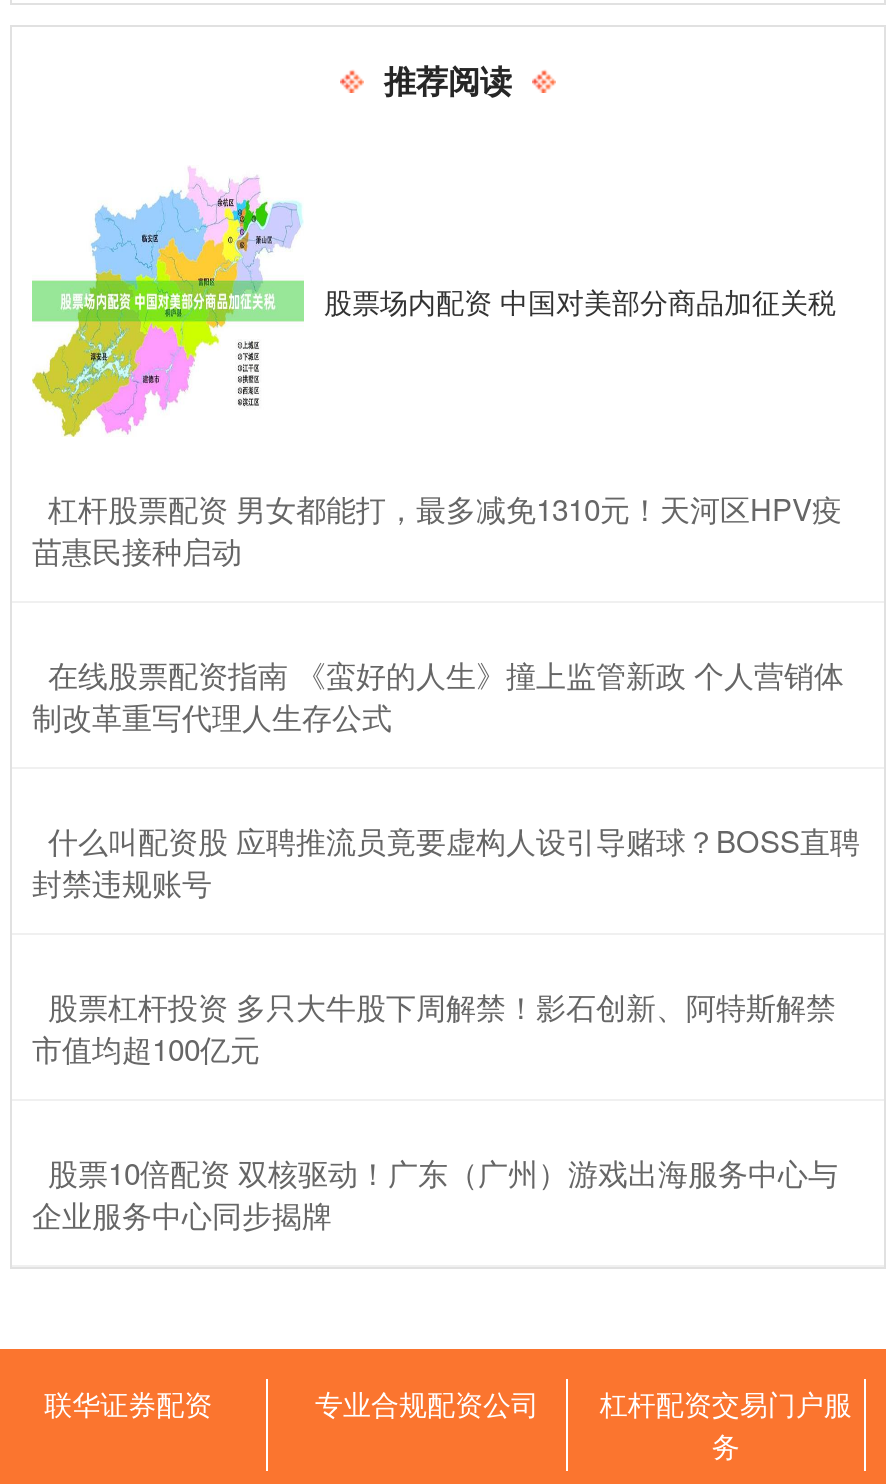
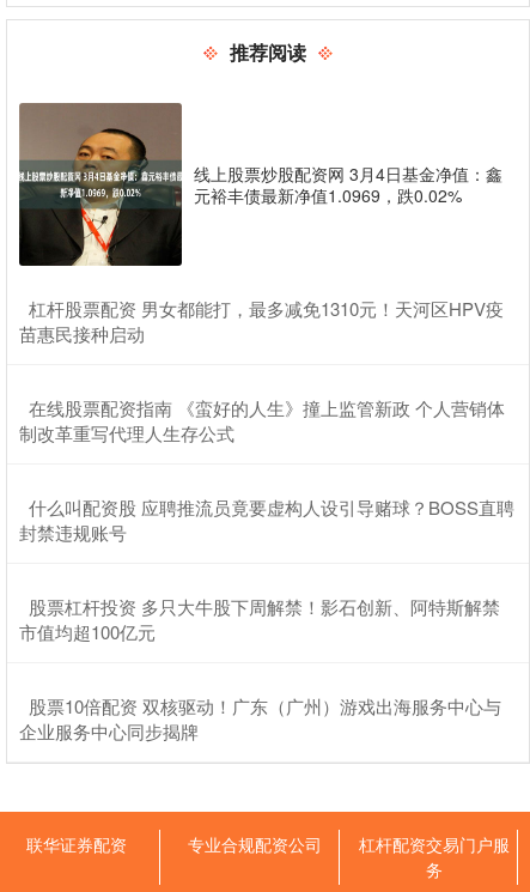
- [image]
- 股票场内配资 中国对美部分商品加征关税
+ [image]
+ 线上股票炒股配资网 3月4日基金净值：鑫
+ 元裕丰债最新净值1.0969，跌0.02%
